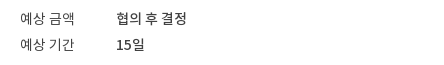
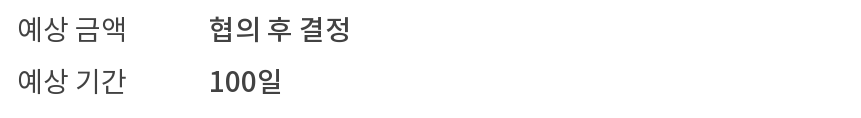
- 15일
+ 100일
